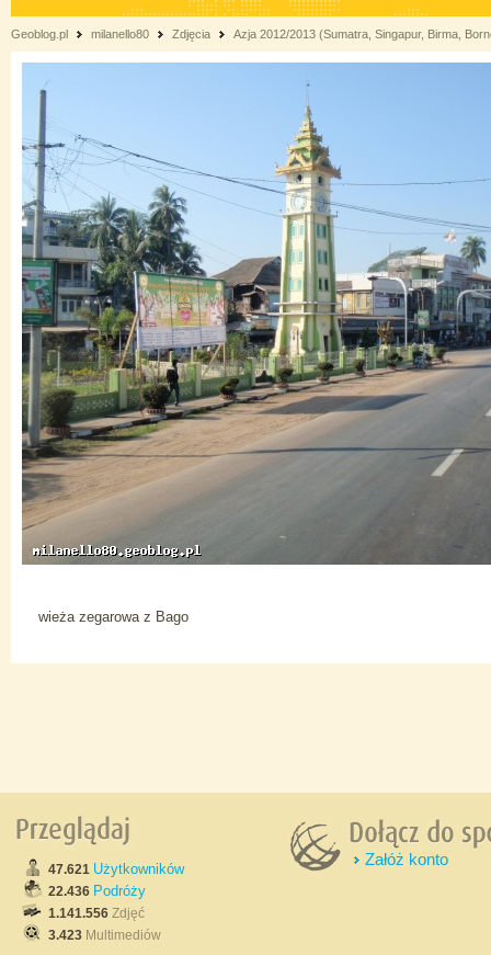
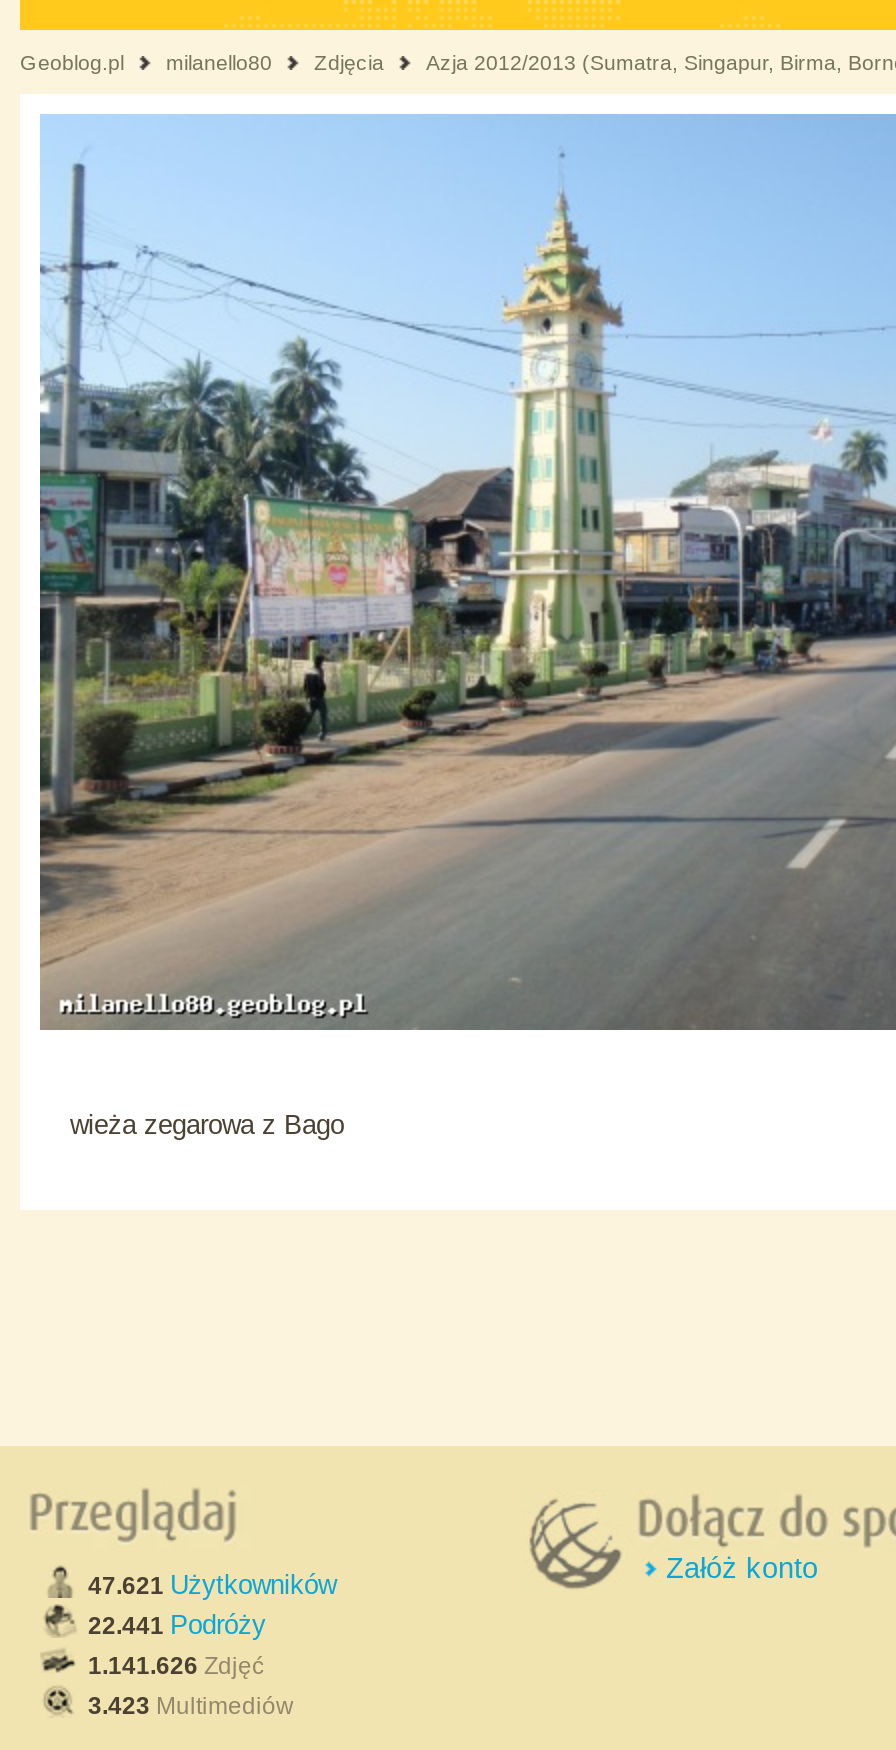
- 22.436 Podróży
+ 22.441 Podróży

- 1.141.556 Zdjęć
+ 1.141.626 Zdjęć
